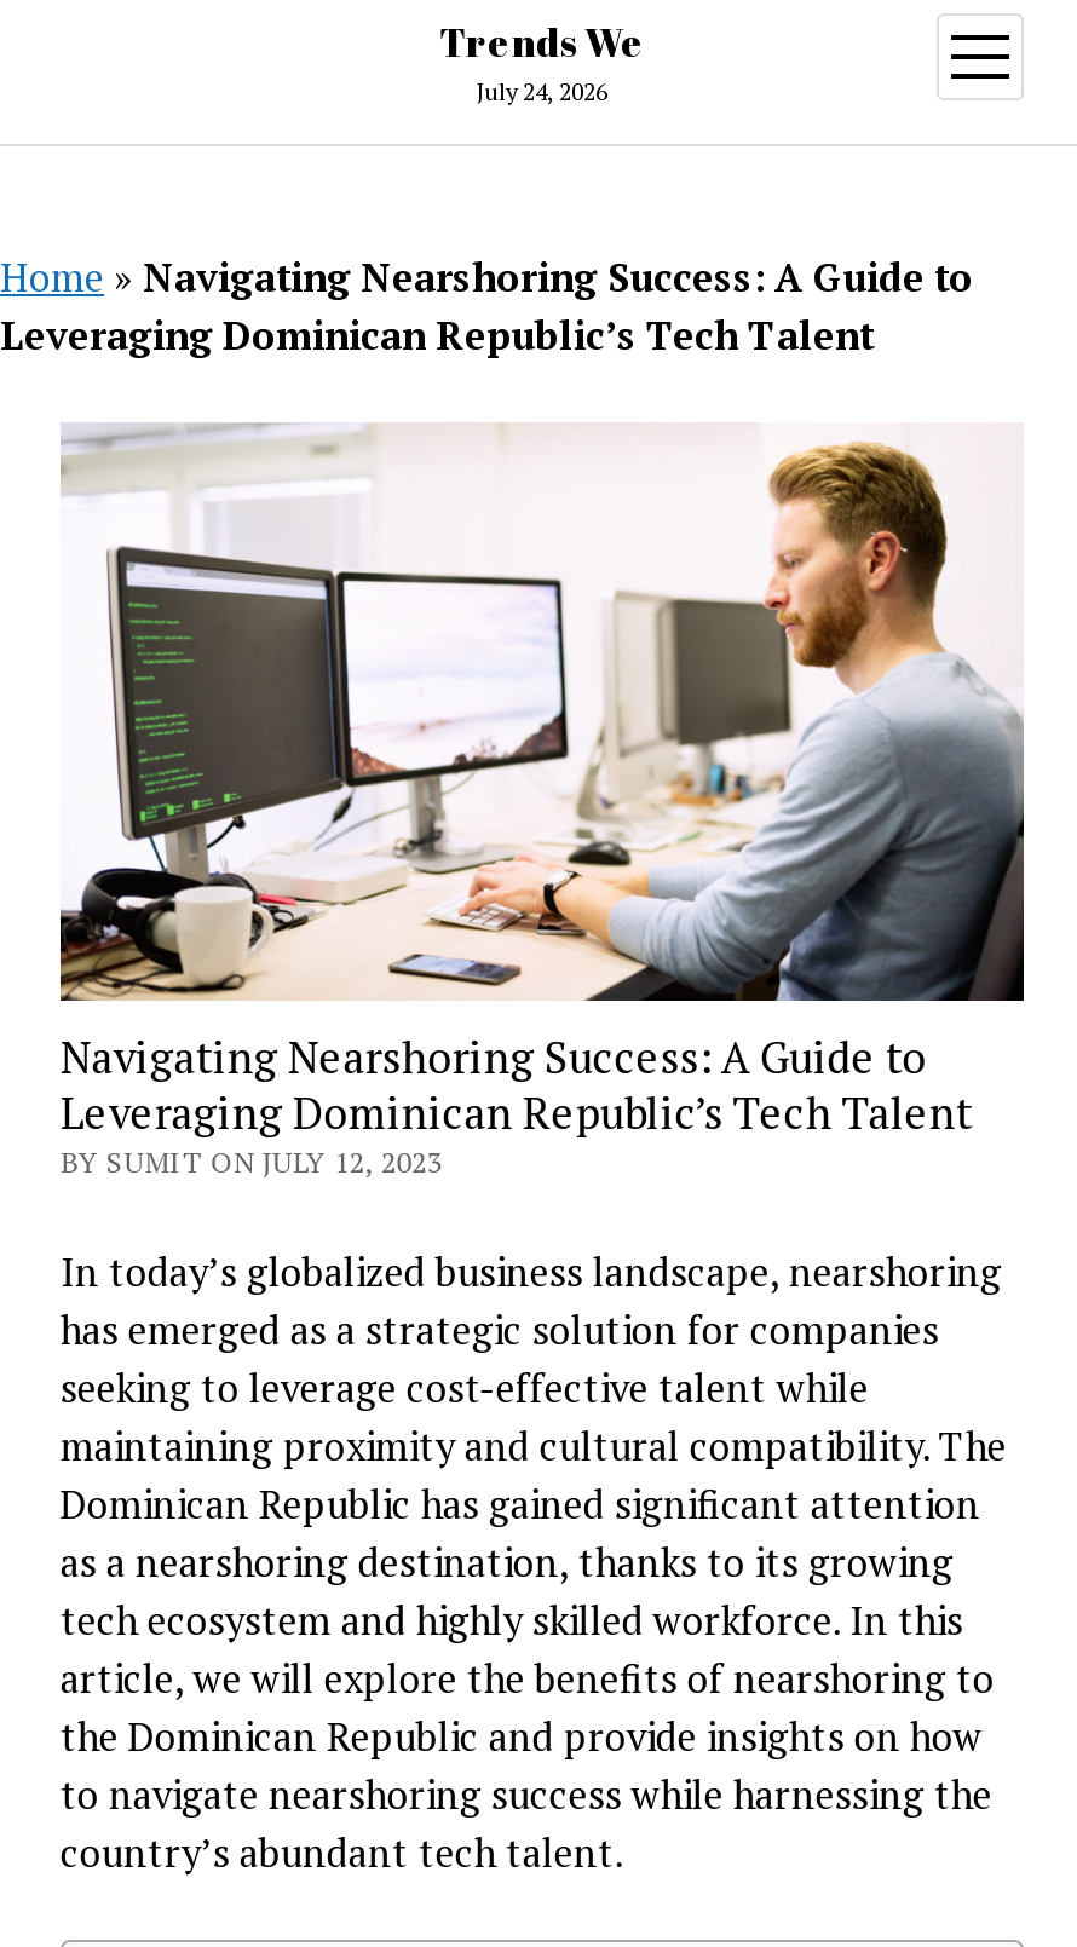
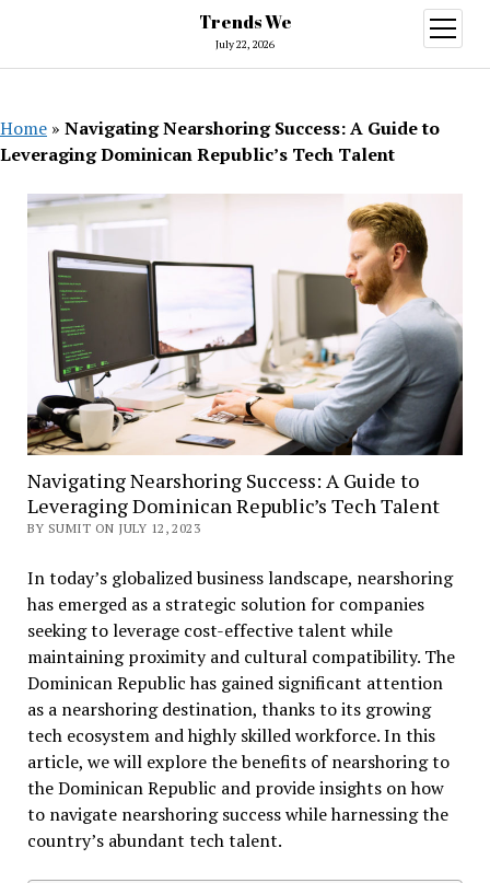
- July 24, 2026
+ July 22, 2026
